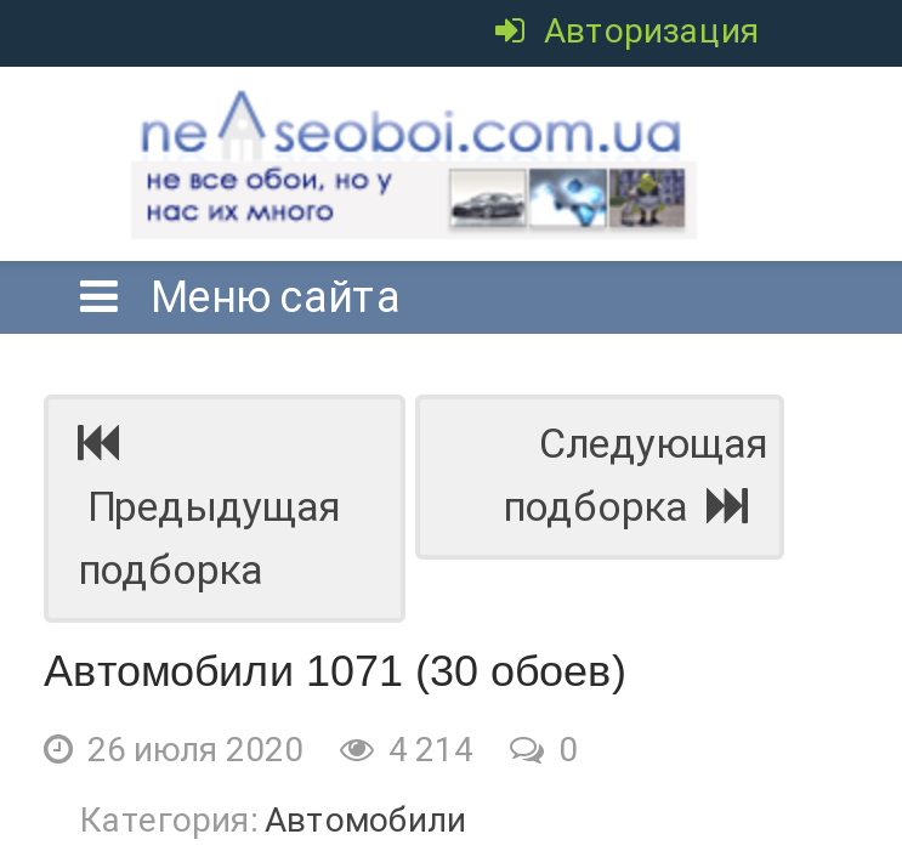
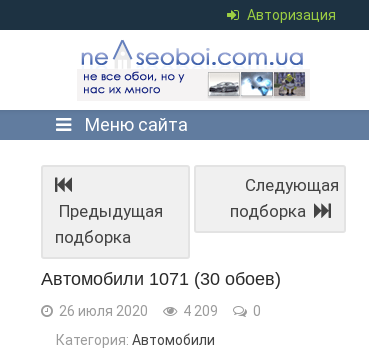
- 26 июля 2020 4 214 0
+ 26 июля 2020 4 209 0
